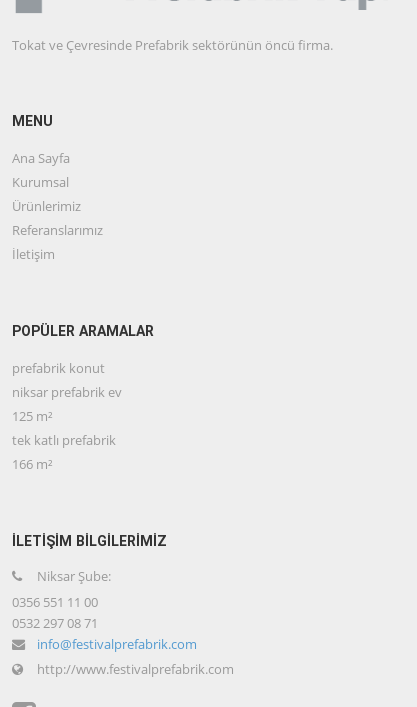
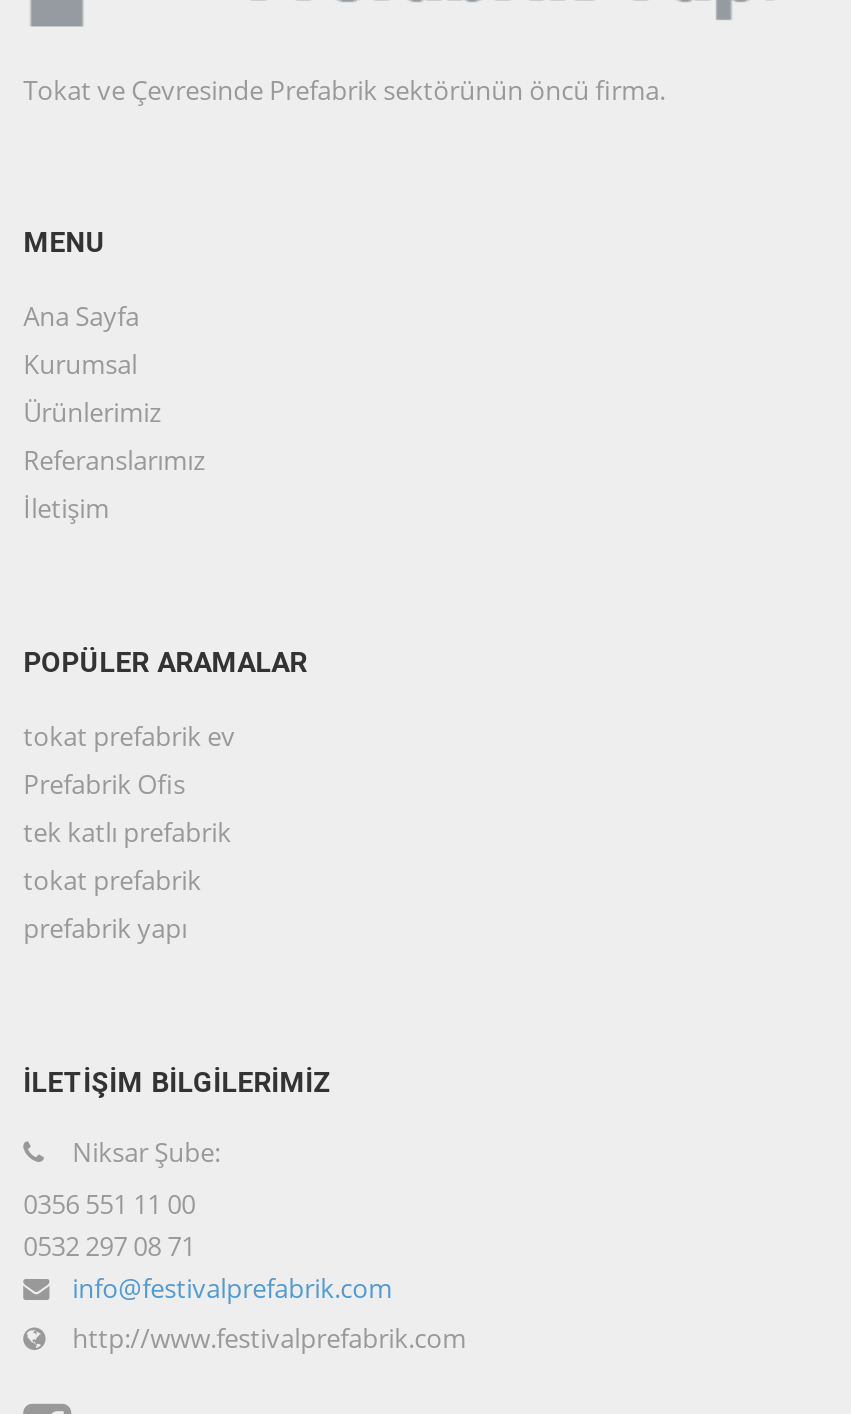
- prefabrik konut
- niksar prefabrik ev
- 125 m²
+ tokat prefabrik ev
+ Prefabrik Ofis

moved up: tek katlı prefabrik

- 166 m²
+ tokat prefabrik
+ prefabrik yapı
